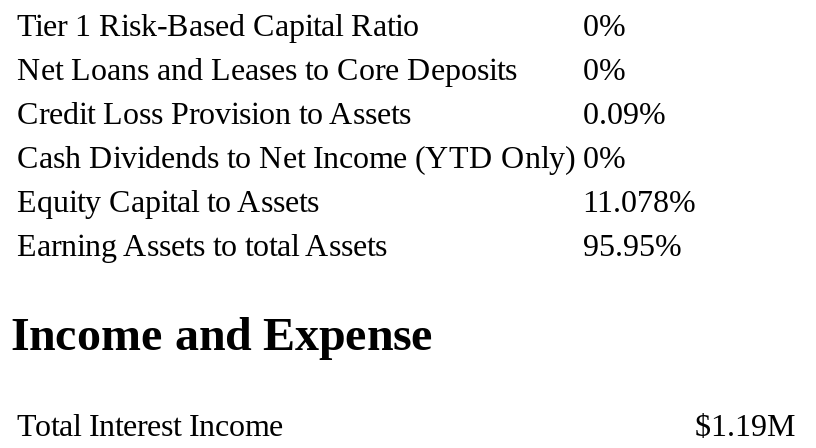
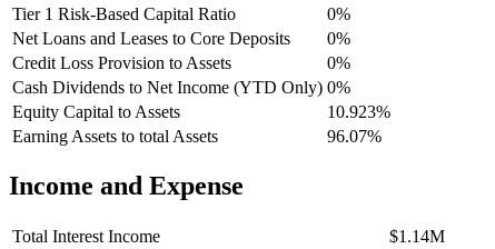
- 0.09%
+ 0%

- 11.078%
+ 10.923%

- 95.95%
+ 96.07%

- $1.19M
+ $1.14M
